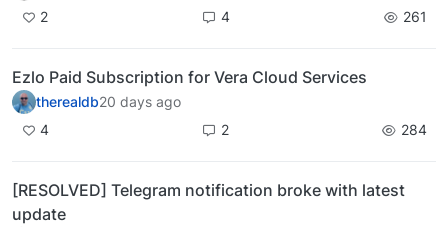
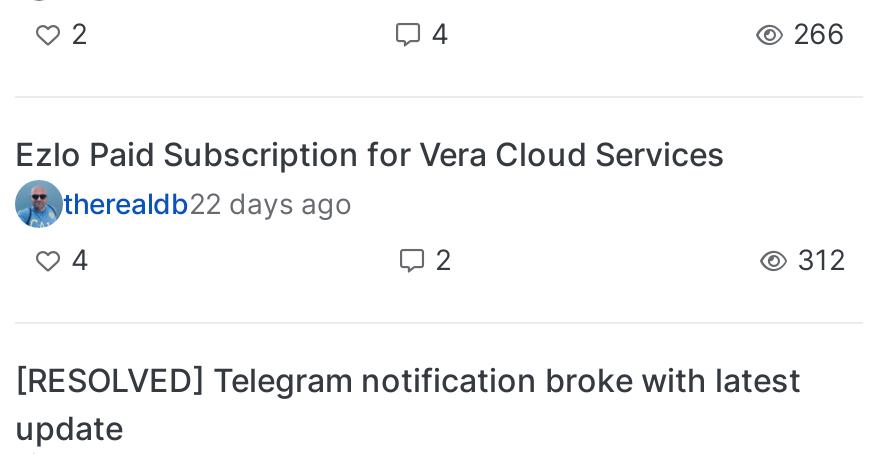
- 261
+ 266

- therealdb20 days ago
+ therealdb22 days ago

- 284
+ 312
